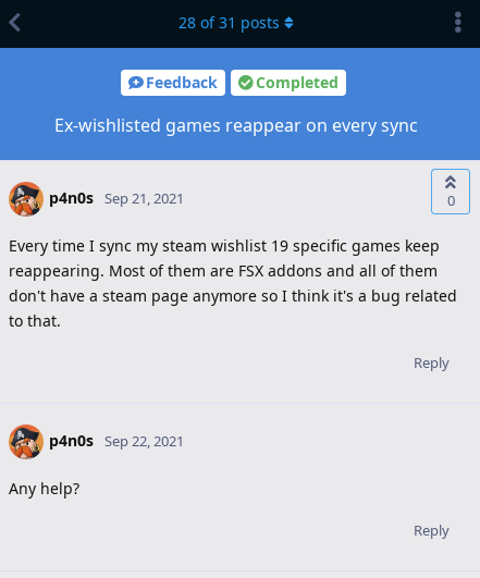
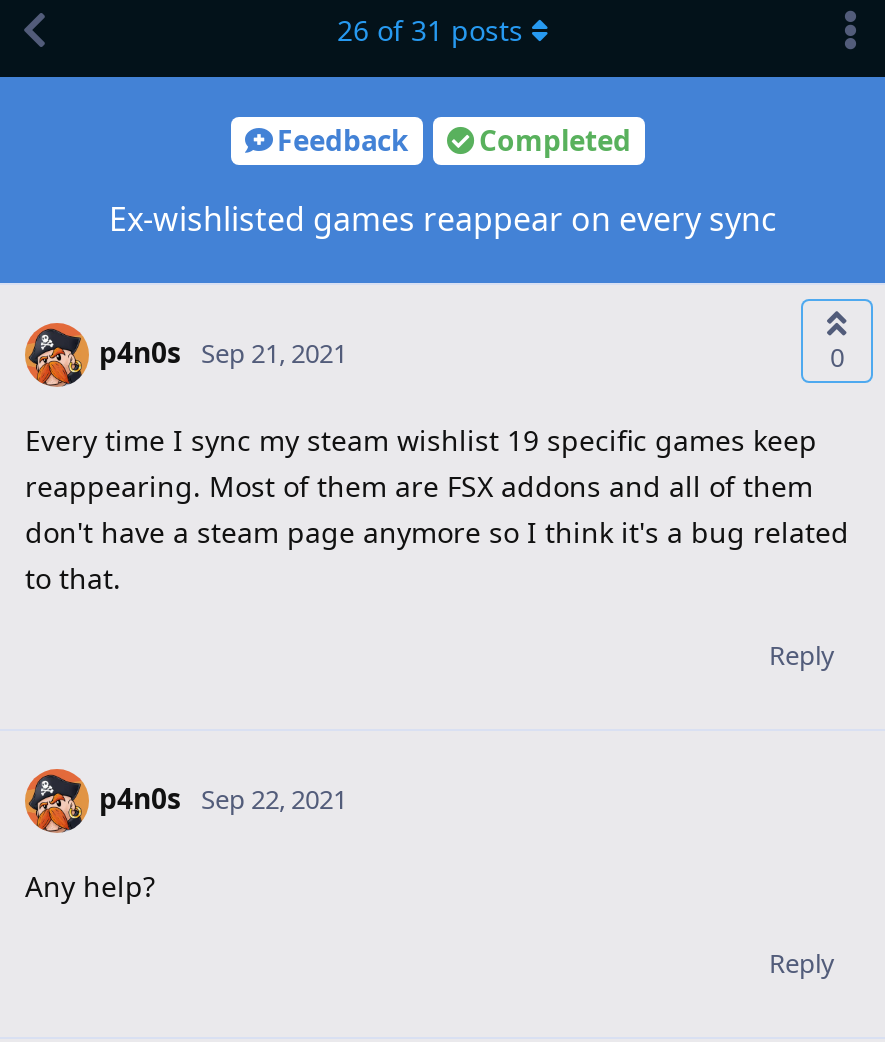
- 28 of 31 posts
+ 26 of 31 posts
